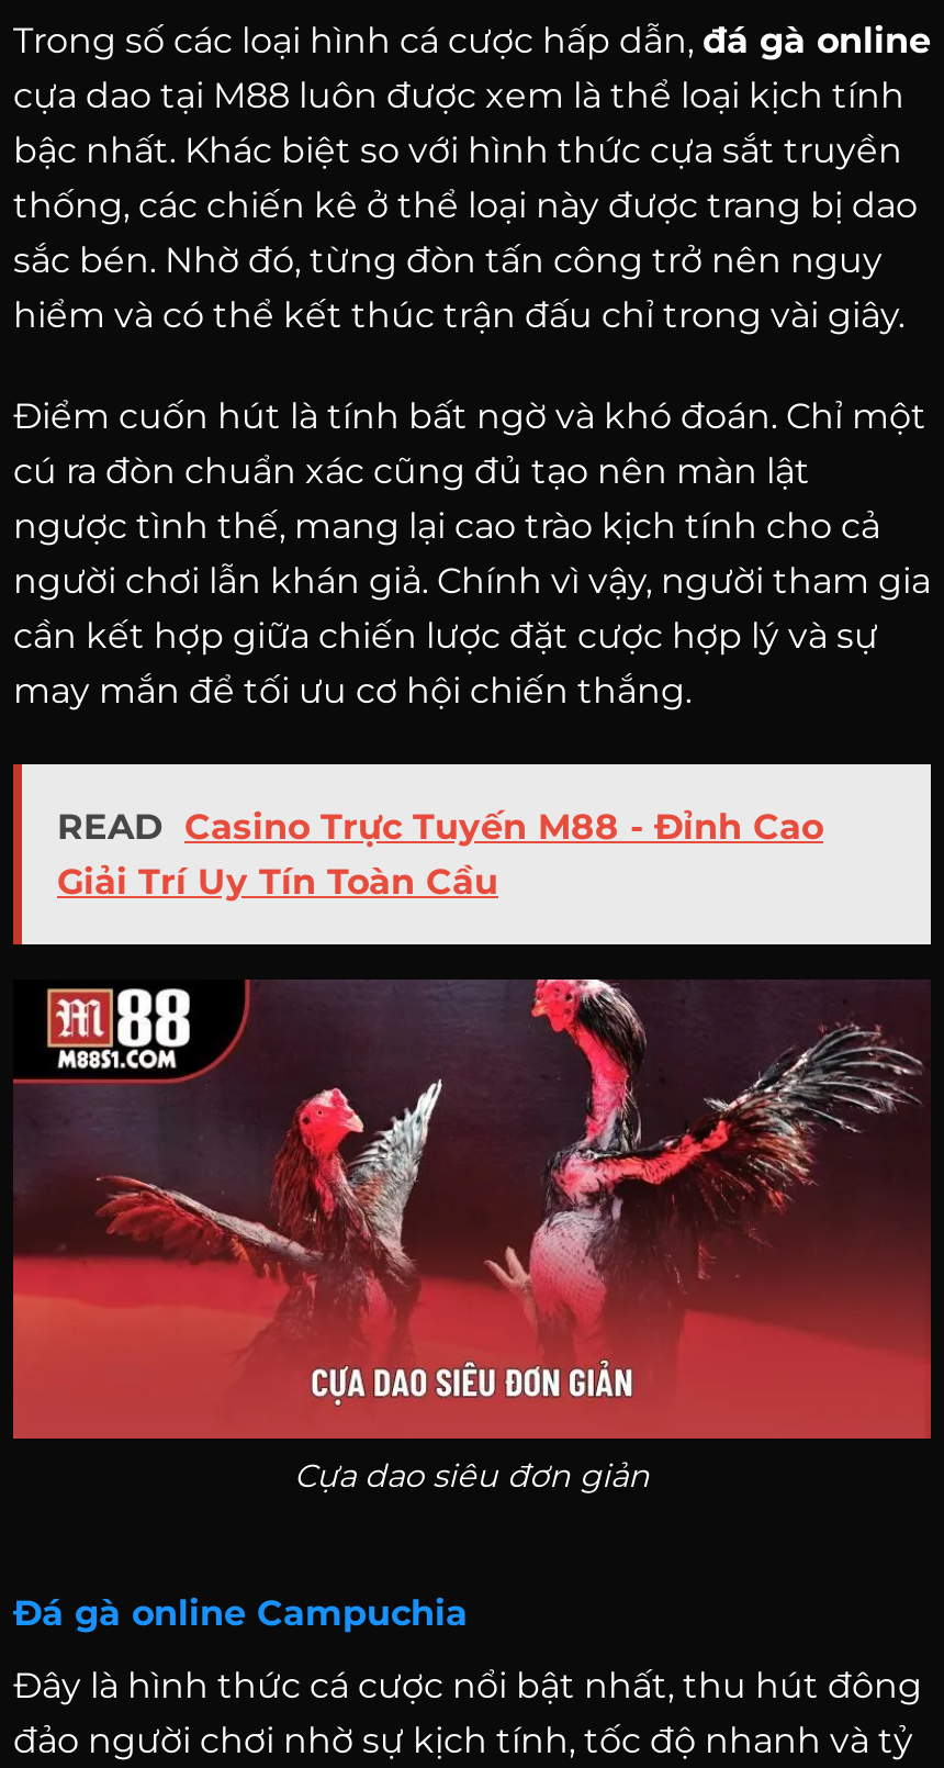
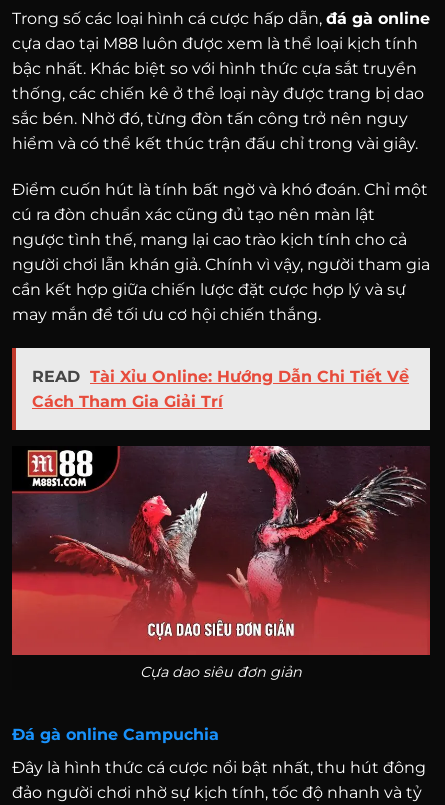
- READ Casino Trực Tuyến M88 - Đỉnh Cao
- Giải Trí Uy Tín Toàn Cầu
+ READ Tài Xỉu Online: Hướng Dẫn Chi Tiết Về
+ Cách Tham Gia Giải Trí
